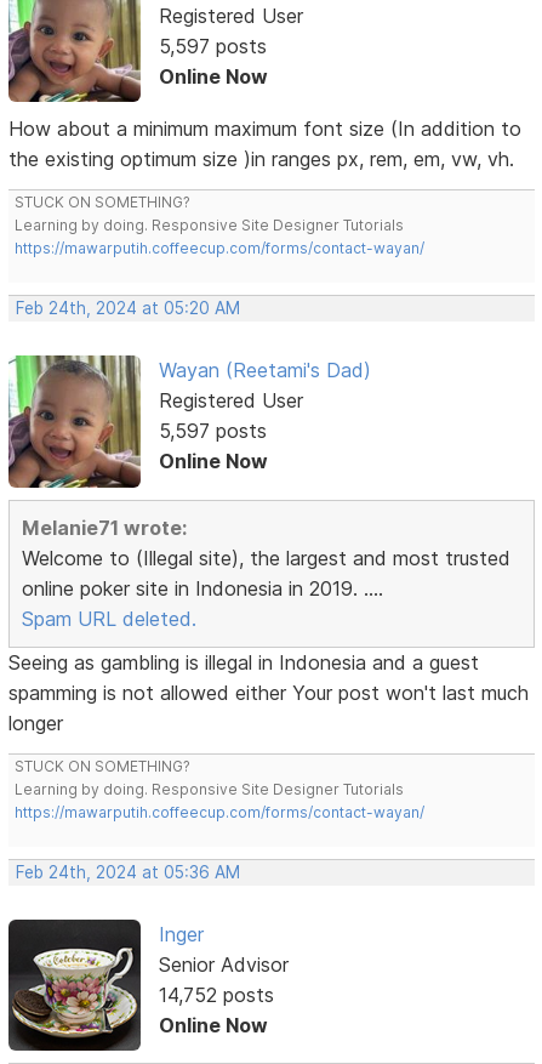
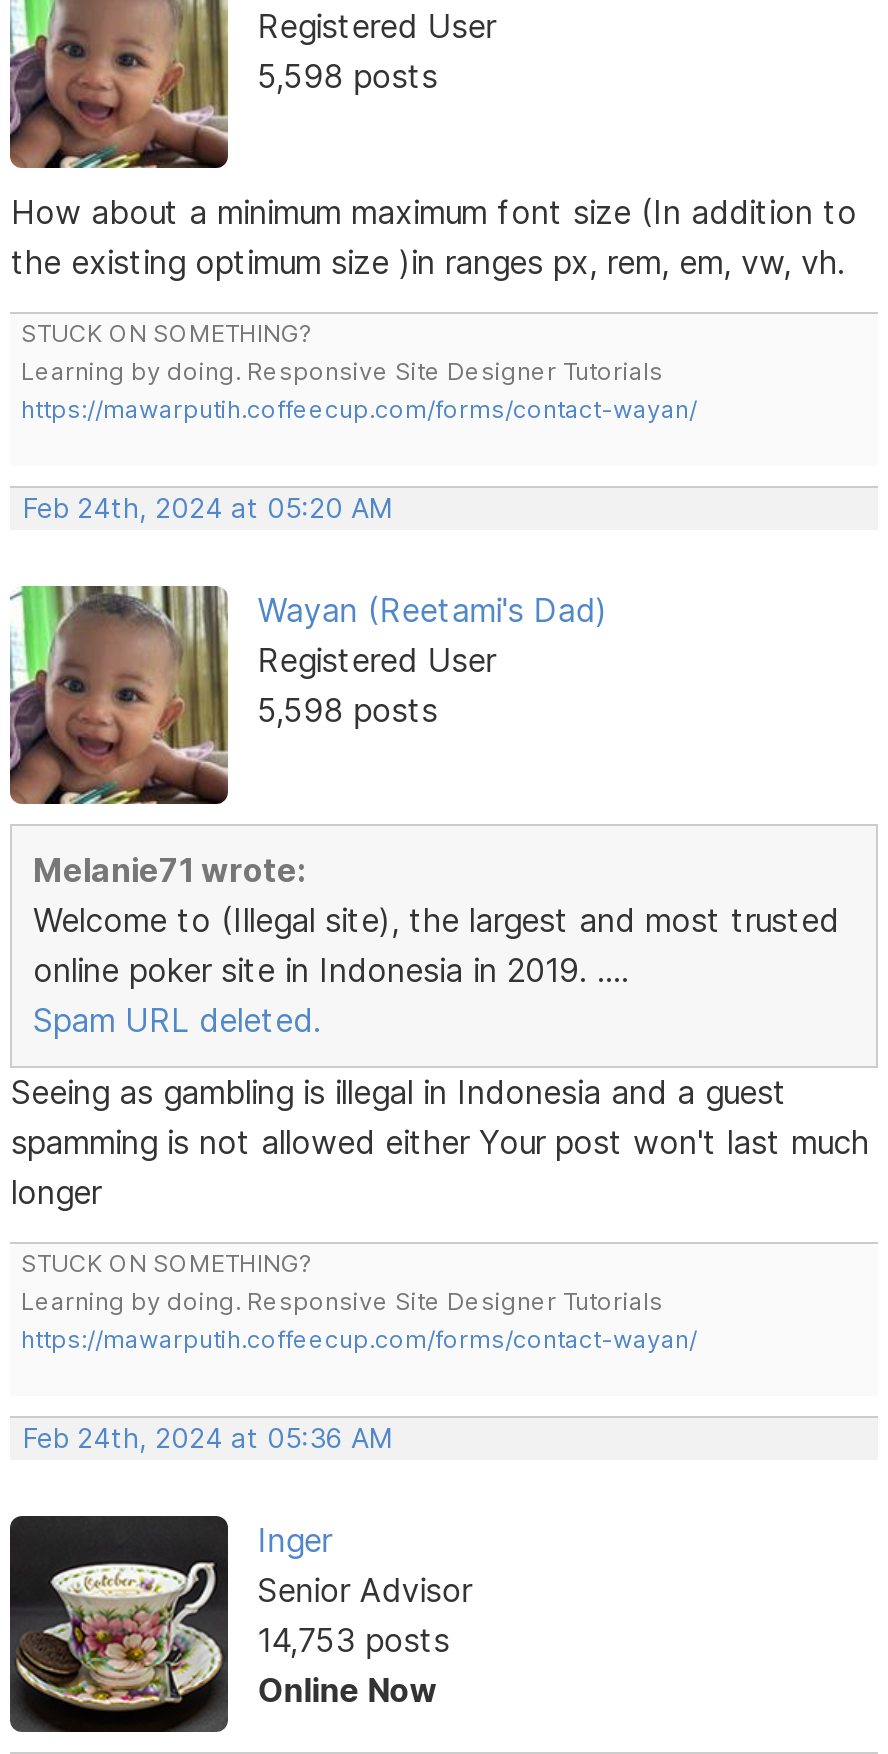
- 5,597 posts
- Online Now
+ 5,598 posts

- 5,597 posts
- Online Now
+ 5,598 posts

- 14,752 posts
+ 14,753 posts
